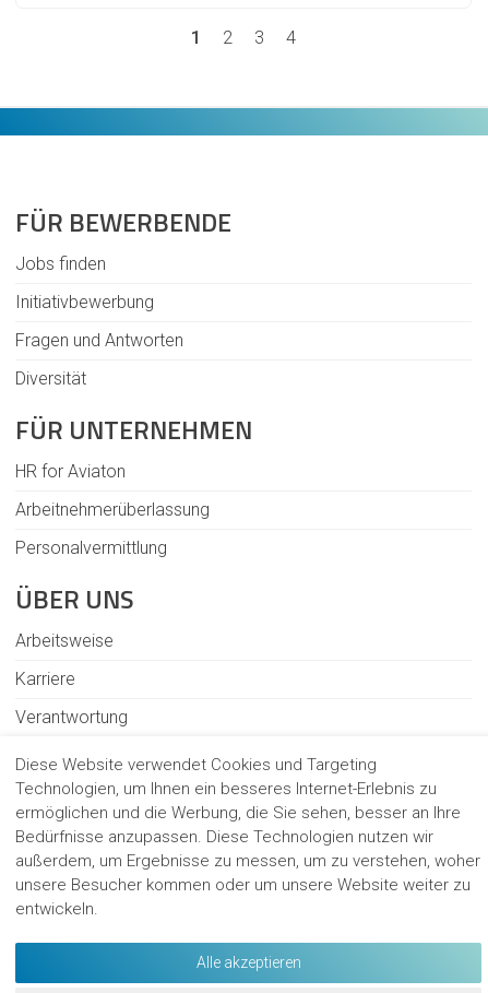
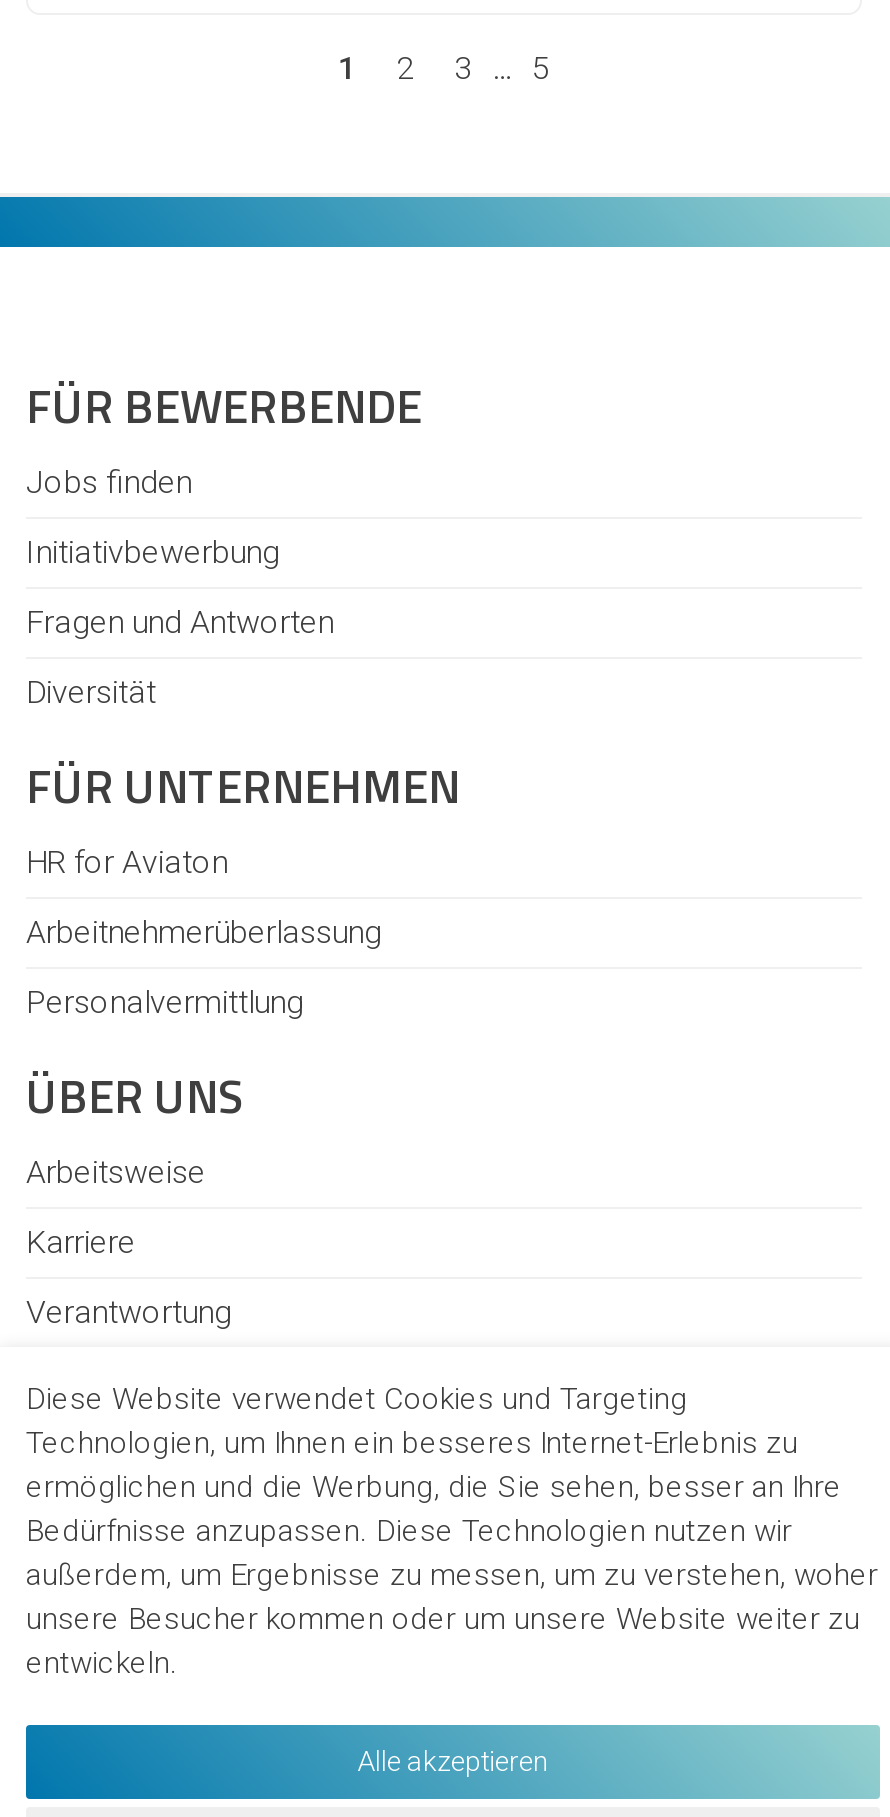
- 3
- 4
+ 3 … 5
